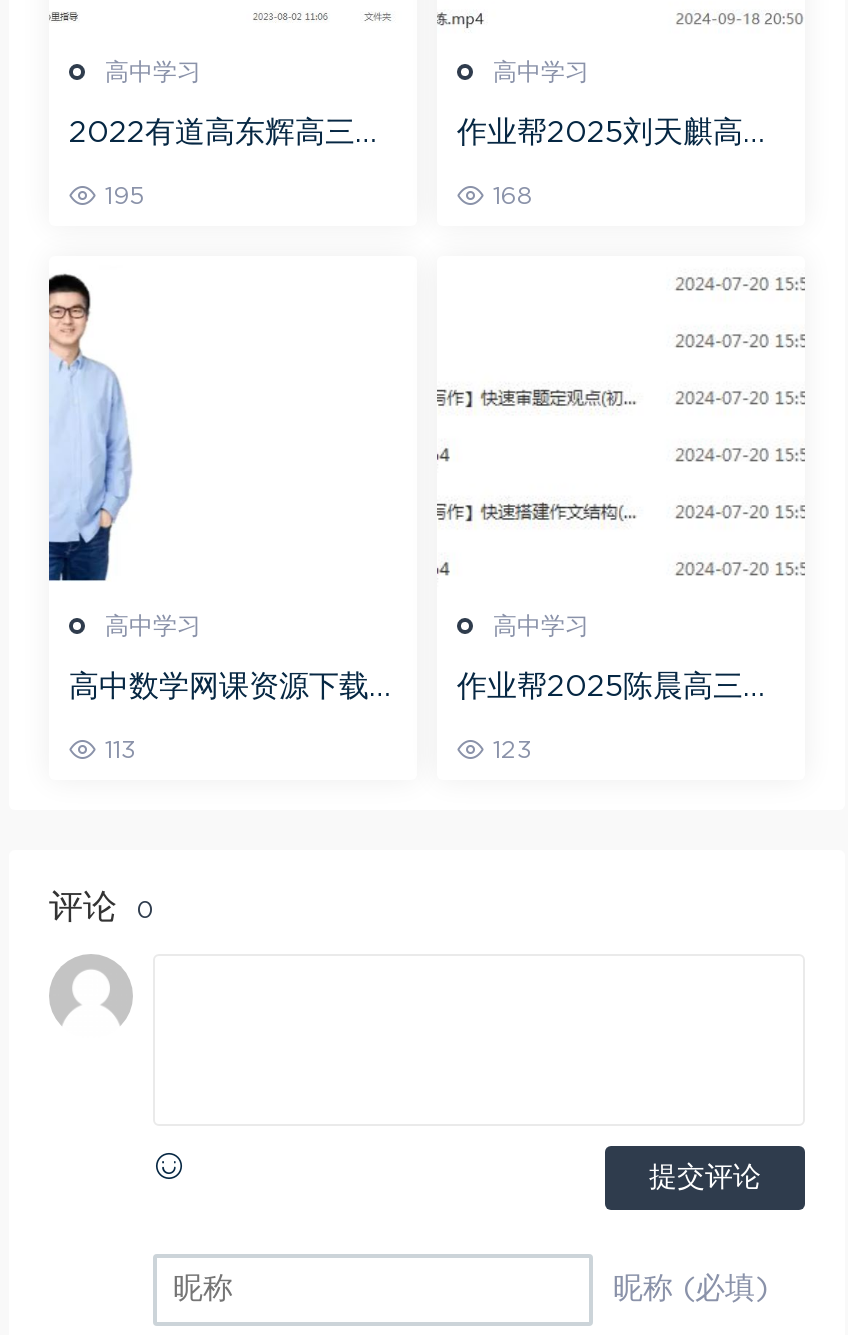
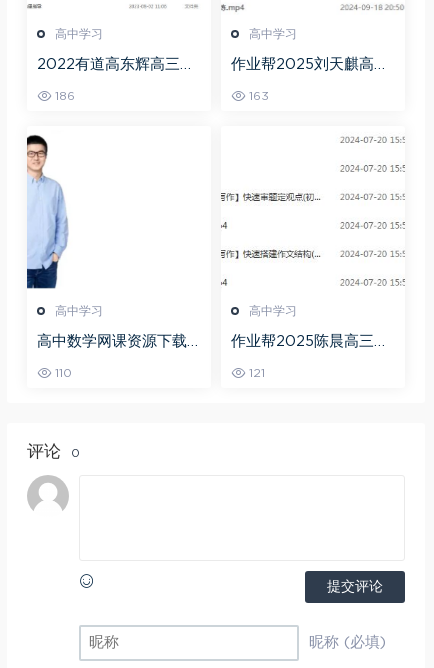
- 195
+ 186

- 168
+ 163

- 113
+ 110

- 123
+ 121
